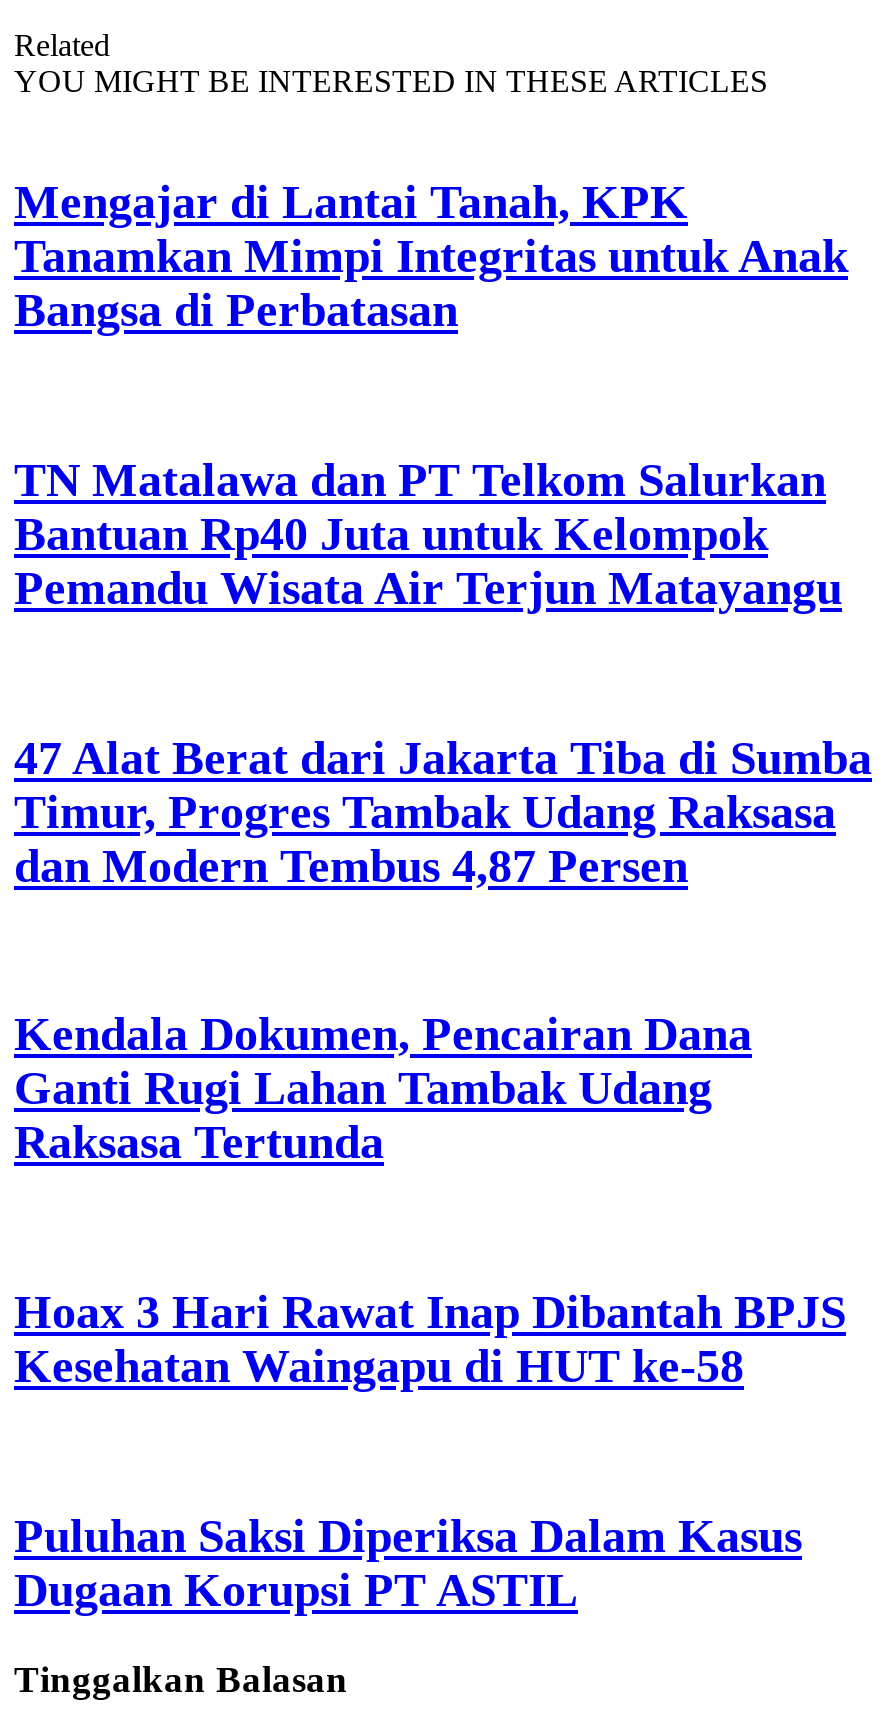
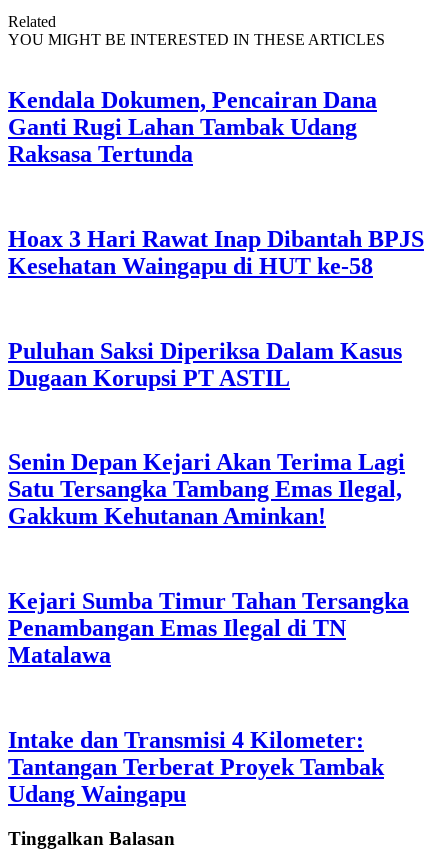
- Mengajar di Lantai Tanah, KPK
- Tanamkan Mimpi Integritas untuk Anak
- Bangsa di Perbatasan
- TN Matalawa dan PT Telkom Salurkan
- Bantuan Rp40 Juta untuk Kelompok
- Pemandu Wisata Air Terjun Matayangu
- 47 Alat Berat dari Jakarta Tiba di Sumba
- Timur, Progres Tambak Udang Raksasa
- dan Modern Tembus 4,87 Persen

moved up: Kendala Dokumen, Pencairan Dana | Ganti Rugi Lahan Tambak Udang | Raksasa Tertunda | Hoax 3 Hari Rawat Inap Dibantah BPJS | Kesehatan Waingapu di HUT ke-58 | Puluhan Saksi Diperiksa Dalam Kasus | Dugaan Korupsi PT ASTIL

+ Senin Depan Kejari Akan Terima Lagi
+ Satu Tersangka Tambang Emas Ilegal,
+ Gakkum Kehutanan Aminkan!
+ Kejari Sumba Timur Tahan Tersangka
+ Penambangan Emas Ilegal di TN
+ Matalawa
+ Intake dan Transmisi 4 Kilometer:
+ Tantangan Terberat Proyek Tambak
+ Udang Waingapu
